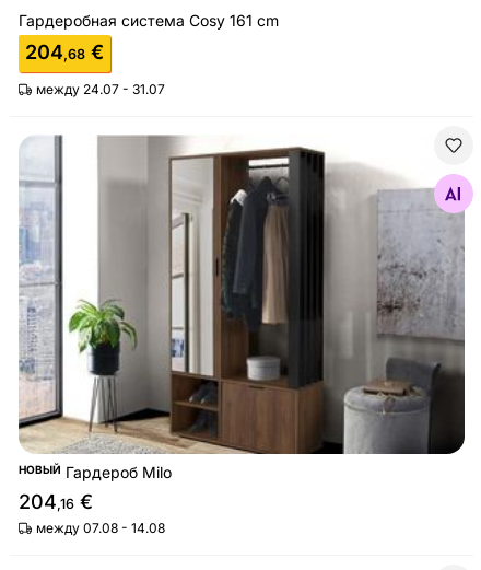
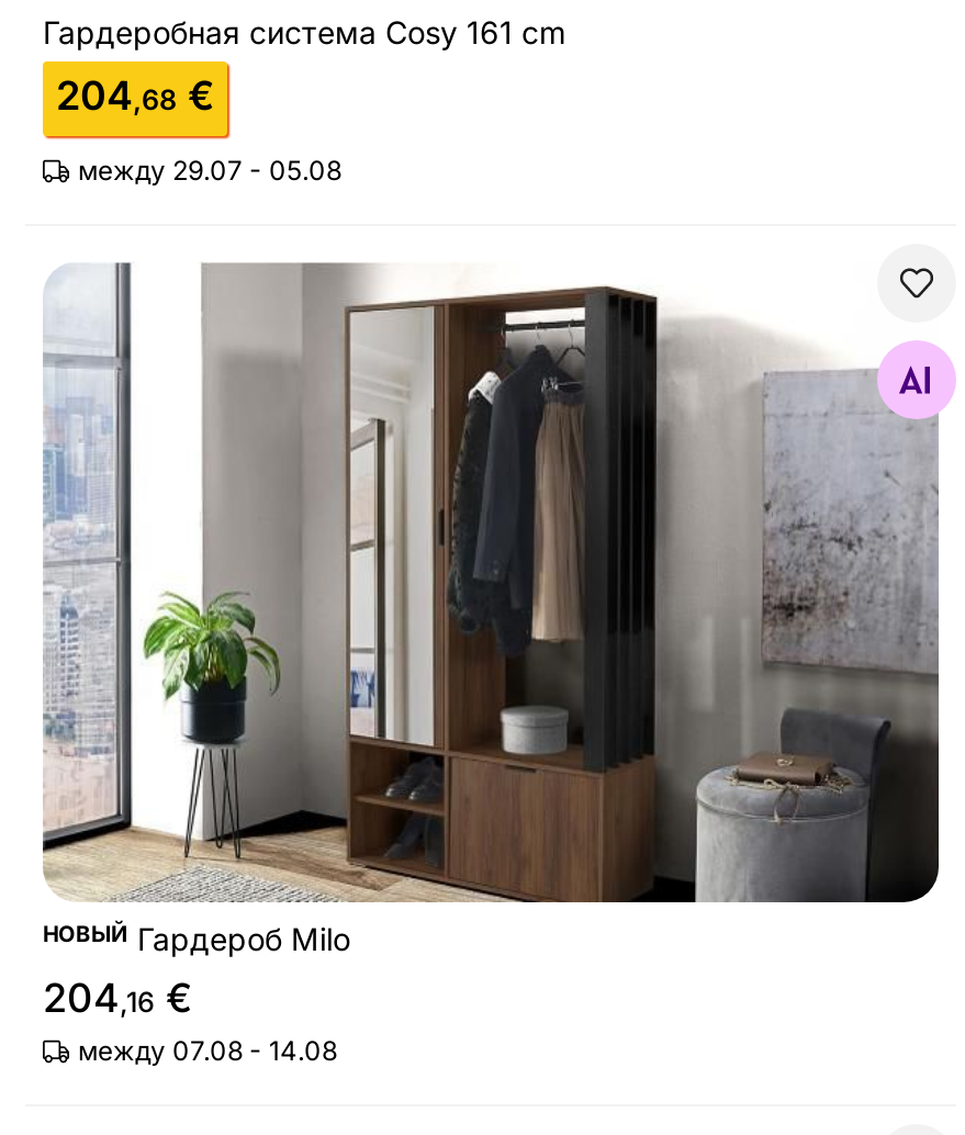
- между 24.07 - 31.07
+ между 29.07 - 05.08
